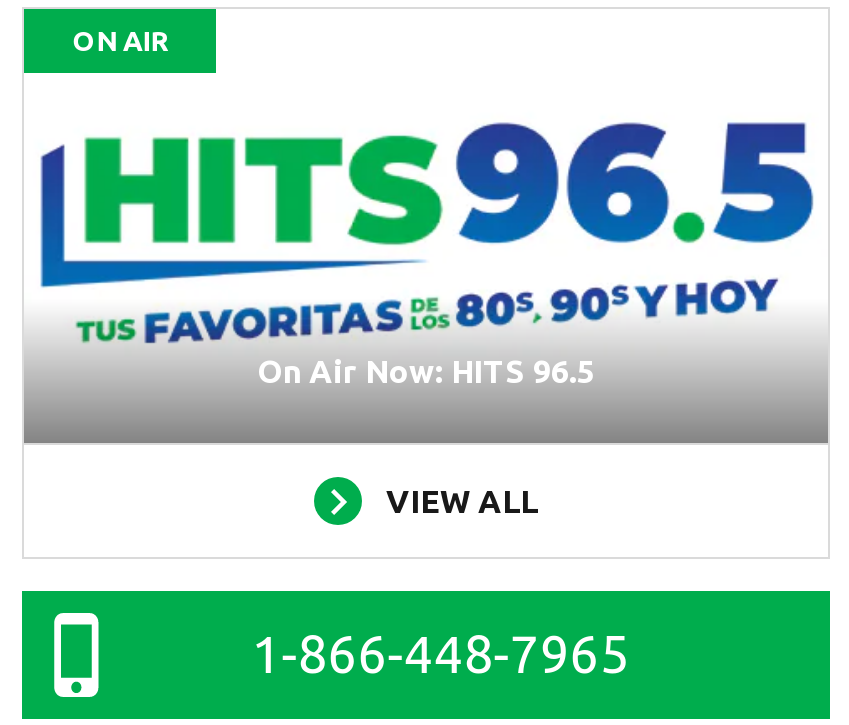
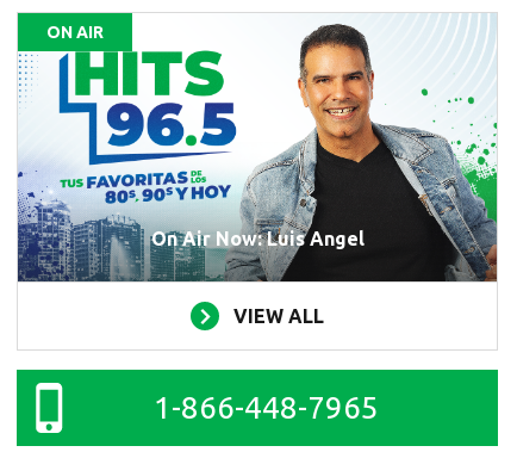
- [image]
- On Air Now: HITS 96.5
+ [image]
+ On Air Now: Luis Angel
